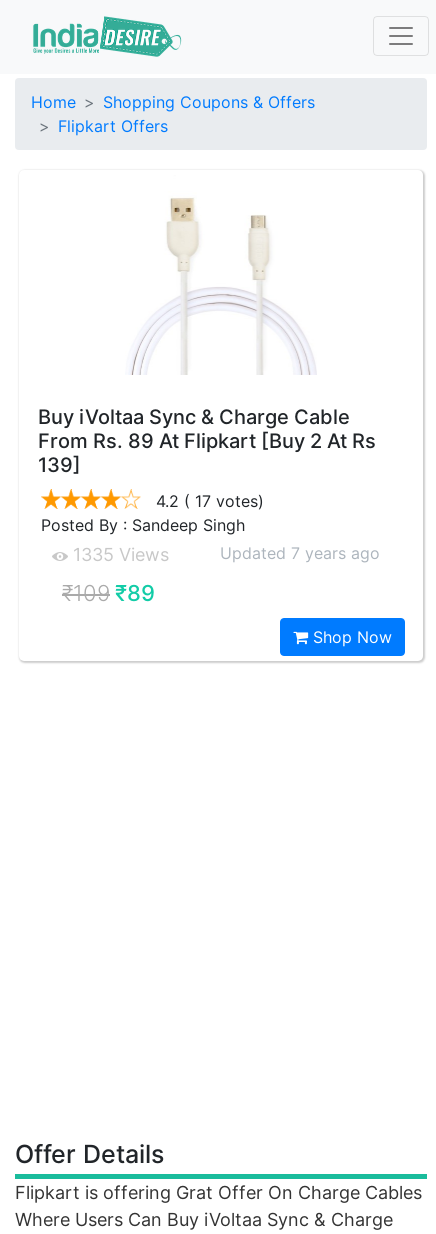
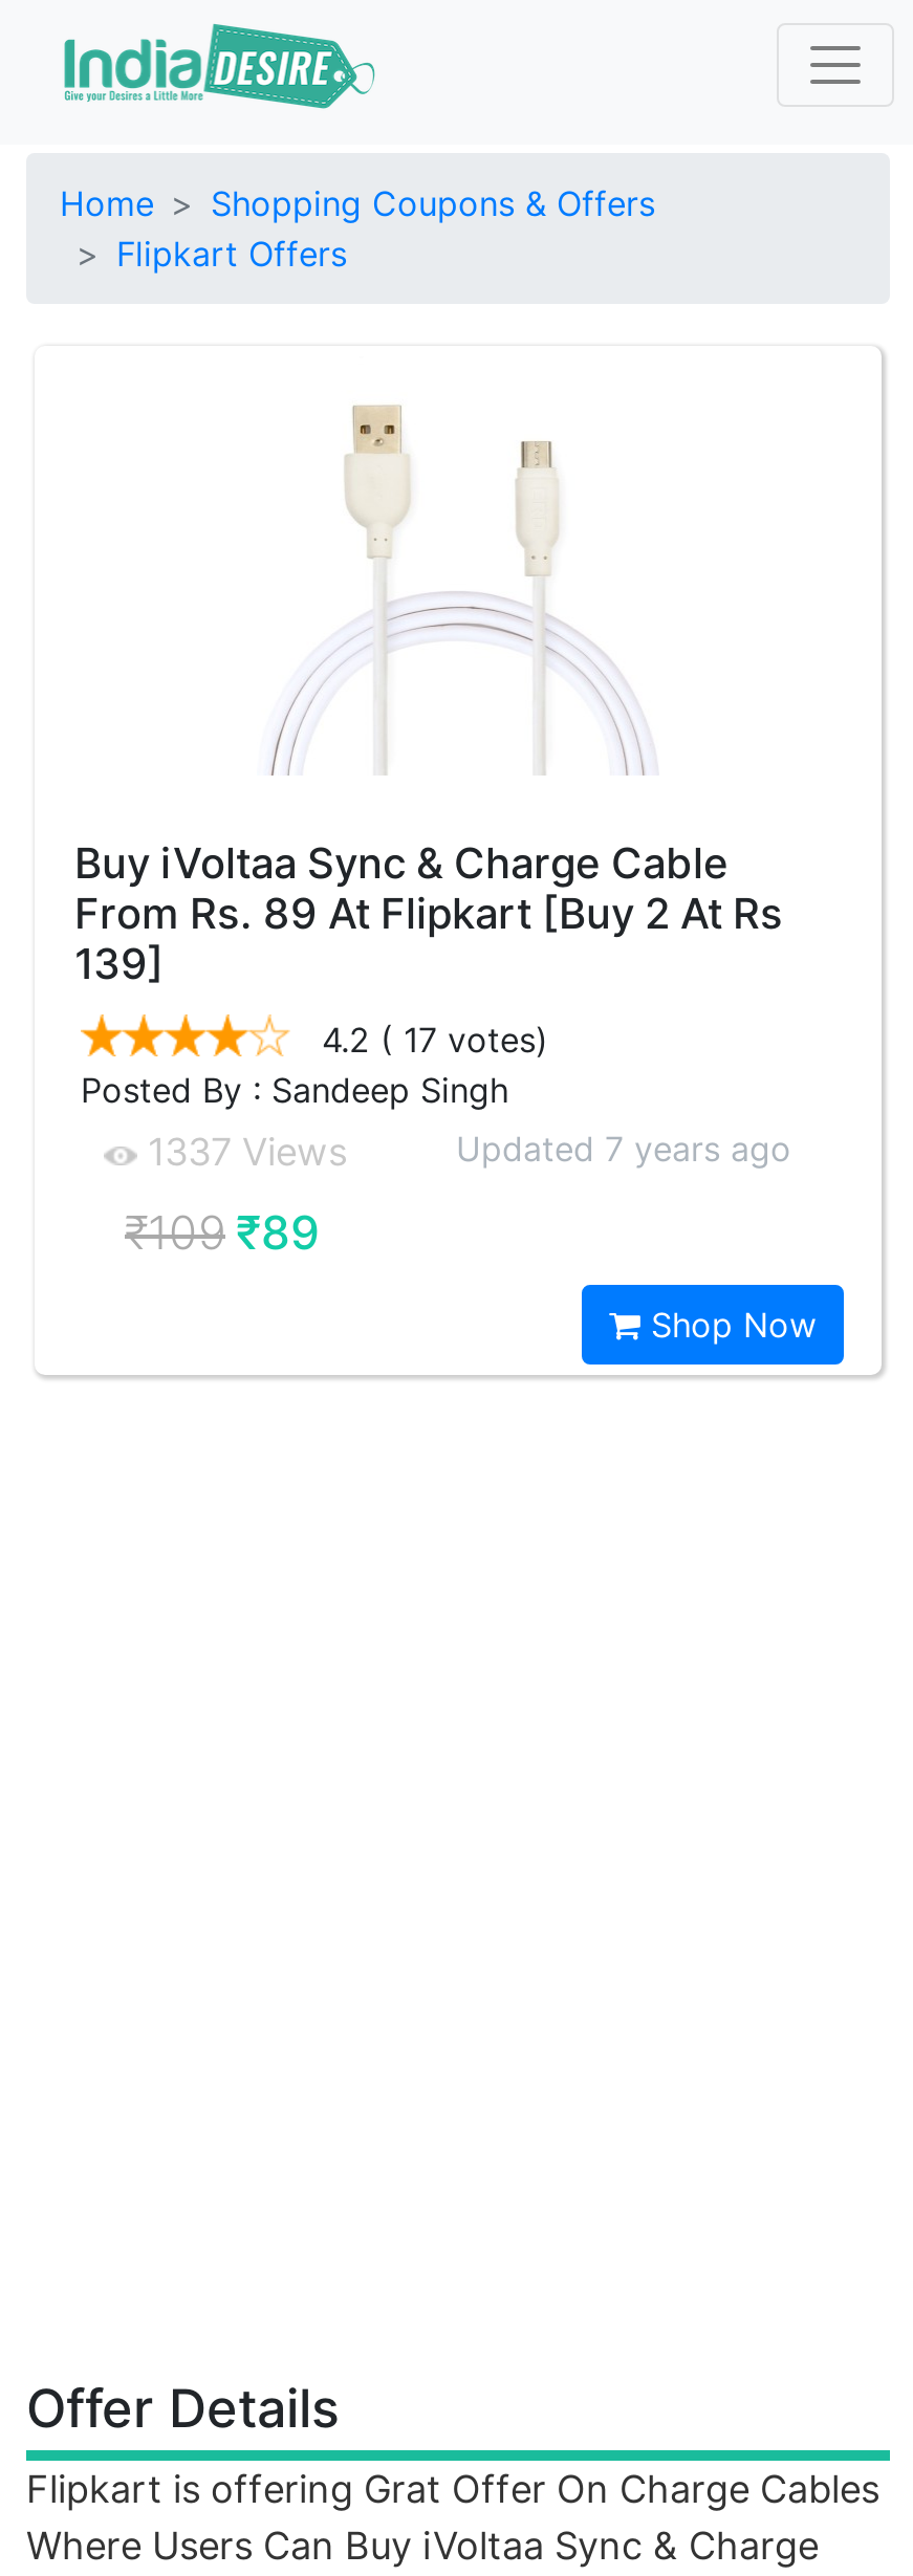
- 1335 Views
+ 1337 Views
